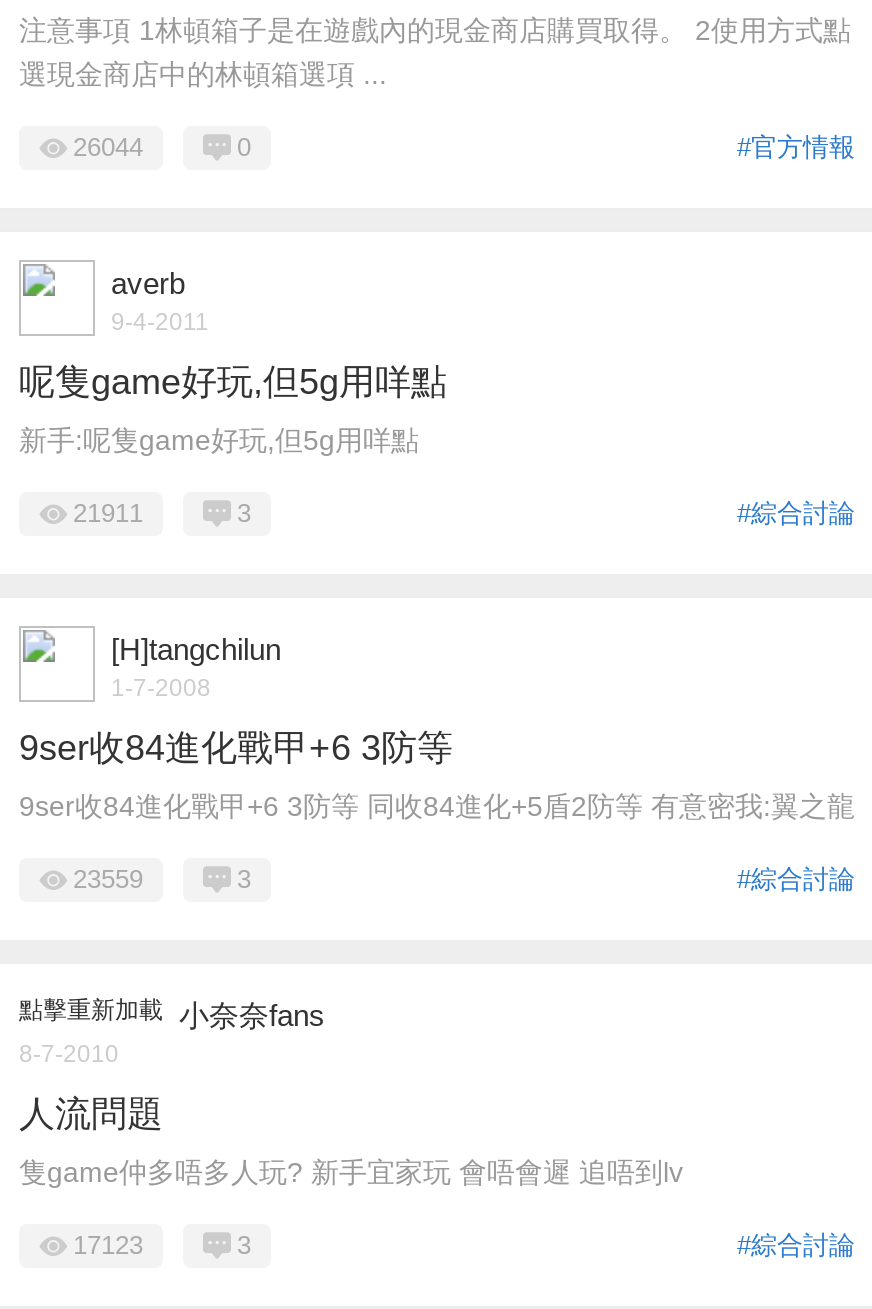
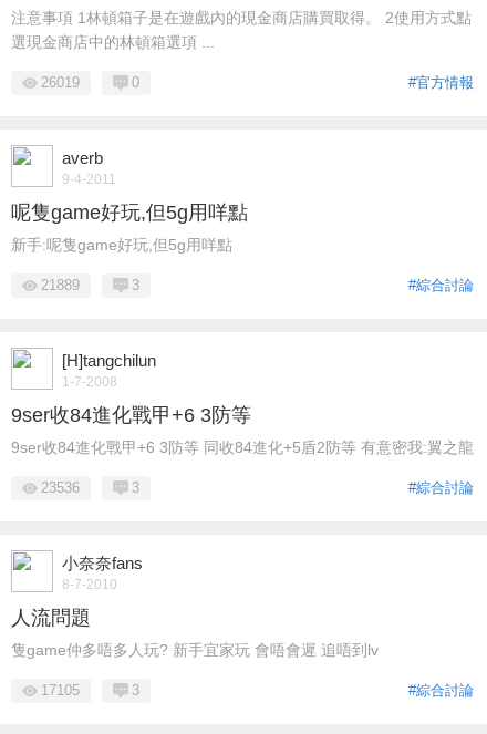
- 26044
+ 26019

- 21911
+ 21889

- 23559
+ 23536

- 點擊重新加載 小奈奈fans
+ 小奈奈fans

- 17123
+ 17105
